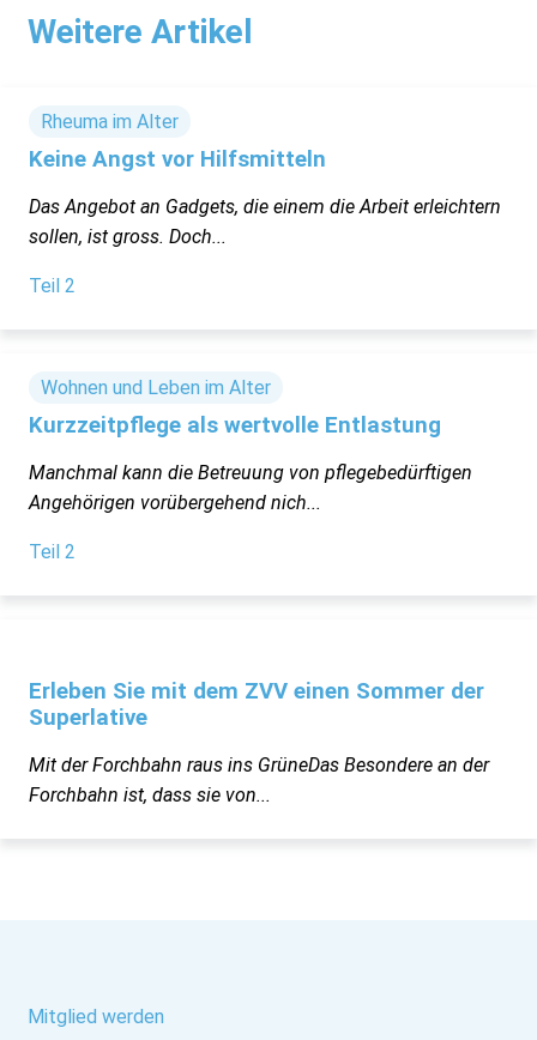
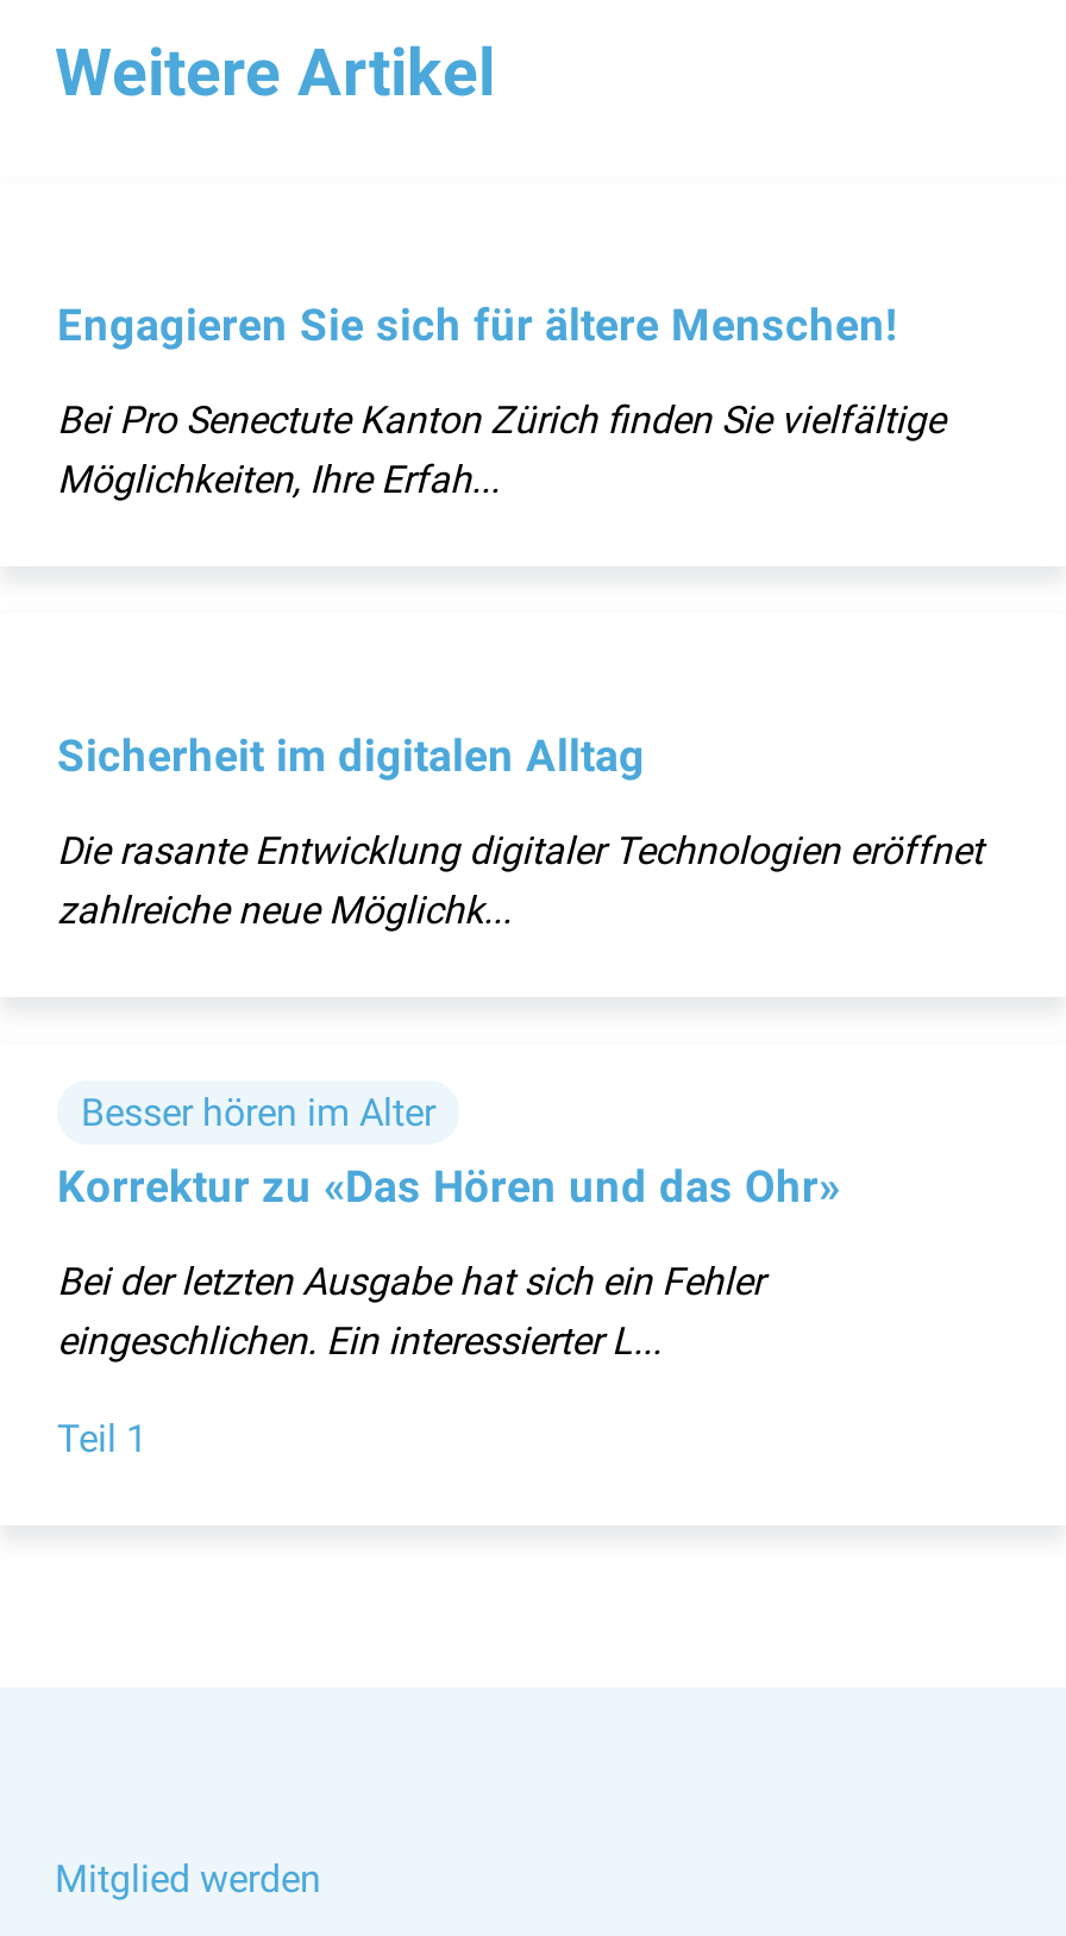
- Rheuma im Alter
- Keine Angst vor Hilfsmitteln
- Das Angebot an Gadgets, die einem die Arbeit erleichtern
- sollen, ist gross. Doch...
- Teil 2
+ Engagieren Sie sich für ältere Menschen!
+ Bei Pro Senectute Kanton Zürich finden Sie vielfältige
+ Möglichkeiten, Ihre Erfah...

- Wohnen und Leben im Alter
- Kurzzeitpflege als wertvolle Entlastung
- Manchmal kann die Betreuung von pflegebedürftigen
- Angehörigen vorübergehend nich...
- Teil 2
+ Sicherheit im digitalen Alltag
+ Die rasante Entwicklung digitaler Technologien eröffnet
+ zahlreiche neue Möglichk...

- Erleben Sie mit dem ZVV einen Sommer der
- Superlative
- Mit der Forchbahn raus ins GrüneDas Besondere an der
- Forchbahn ist, dass sie von...
+ Besser hören im Alter
+ Korrektur zu «Das Hören und das Ohr»
+ Bei der letzten Ausgabe hat sich ein Fehler
+ eingeschlichen. Ein interessierter L...
+ Teil 1
